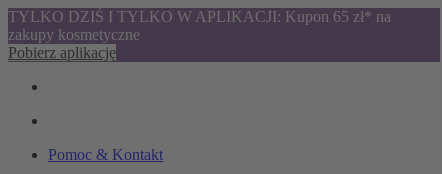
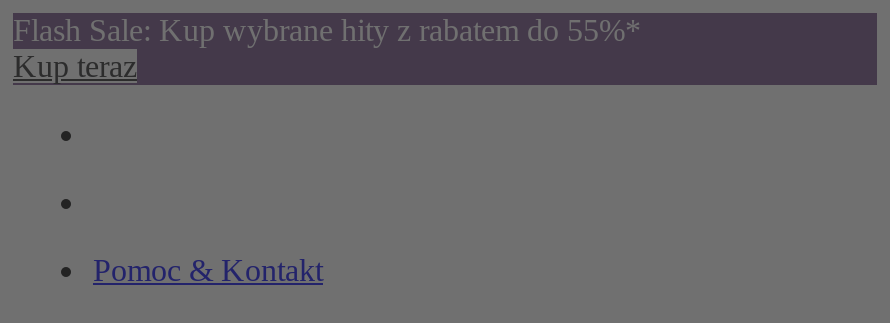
- TYLKO DZIŚ I TYLKO W APLIKACJI: Kupon 65 zł* na
- zakupy kosmetyczne
- Pobierz aplikację
+ Flash Sale: Kup wybrane hity z rabatem do 55%*
+ Kup teraz
